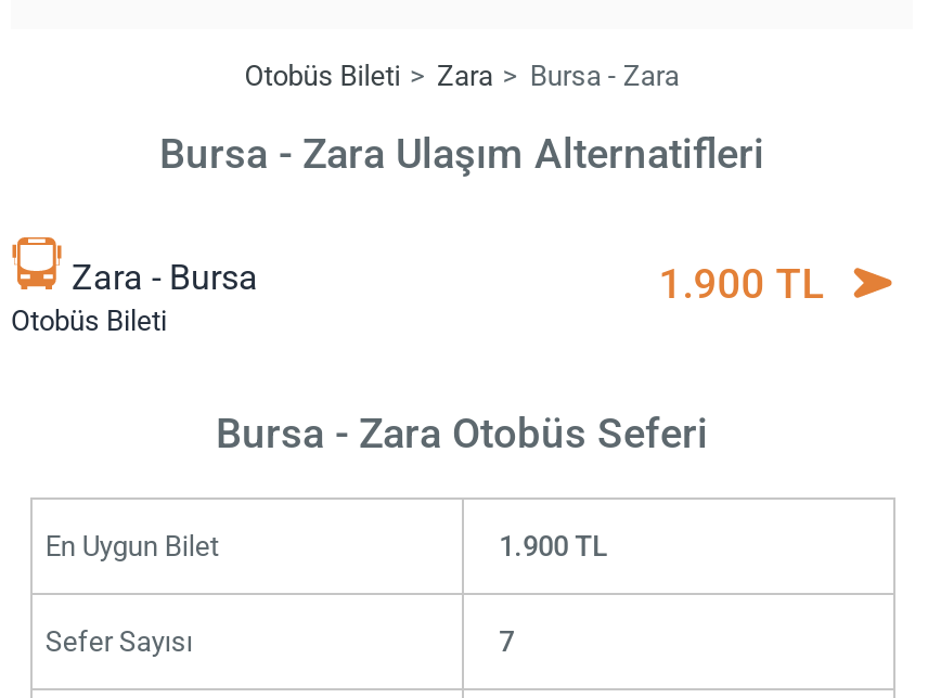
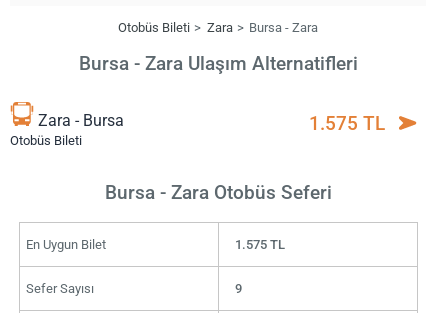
- 1.900 TL
+ 1.575 TL

- 1.900 TL
+ 1.575 TL

- 7
+ 9
